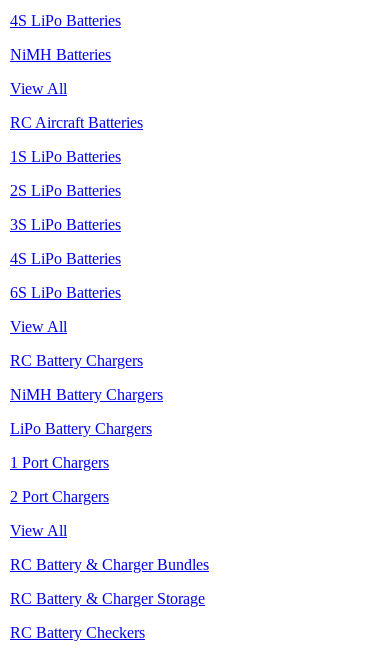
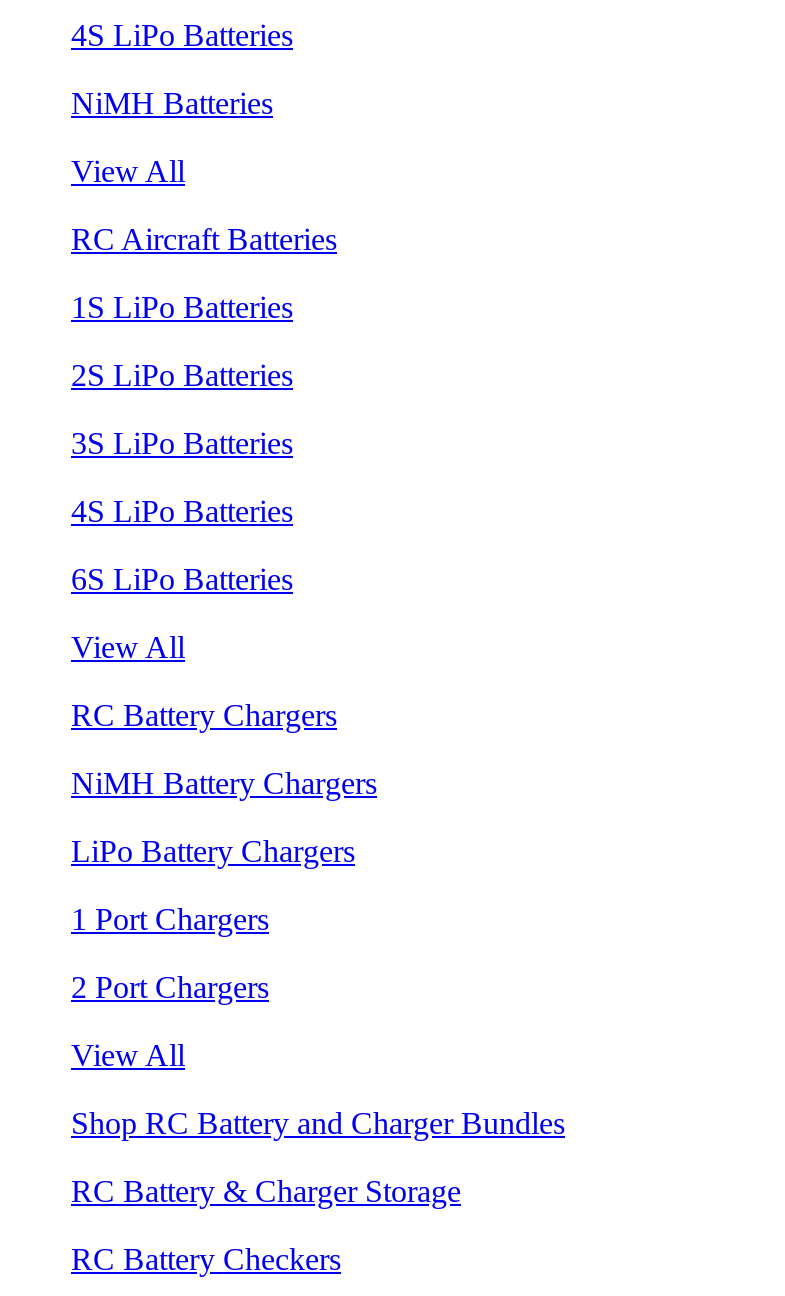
- RC Battery & Charger Bundles
+ Shop RC Battery and Charger Bundles
